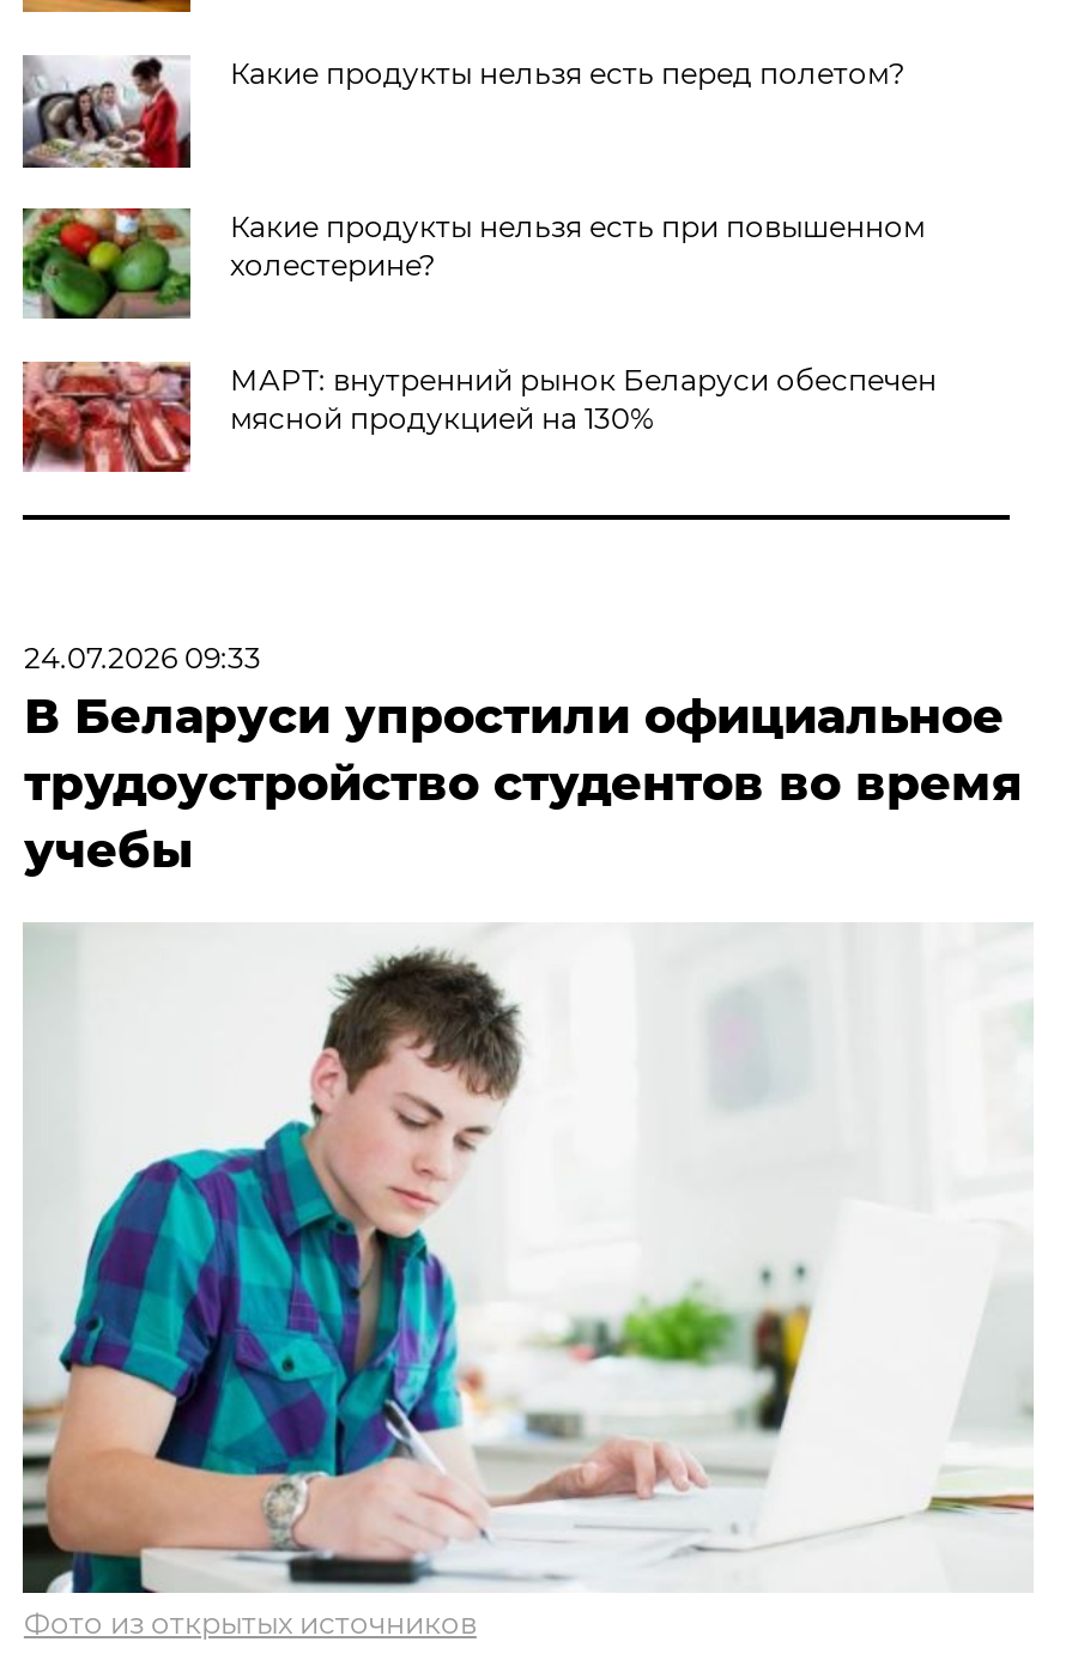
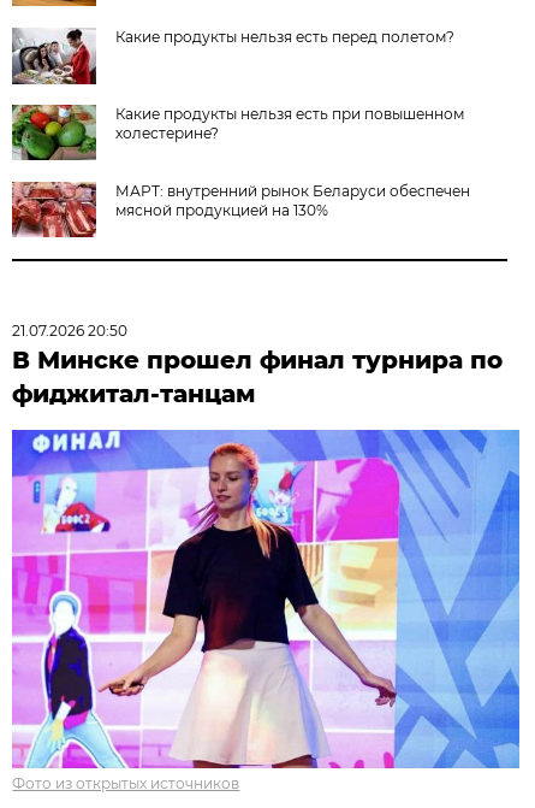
- 24.07.2026 09:33
- В Беларуси упростили официальное
- трудоустройство студентов во время
- учебы
+ 21.07.2026 20:50
+ В Минске прошел финал турнира по
+ фиджитал-танцам

- [image]
+ [image]
